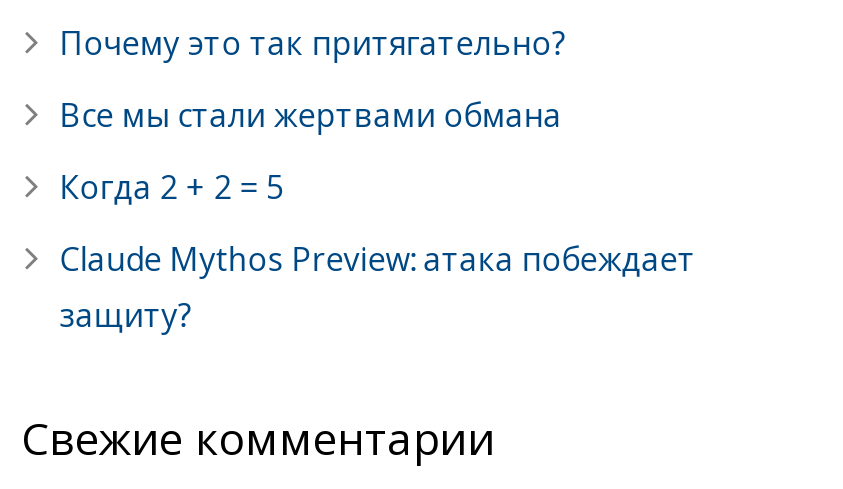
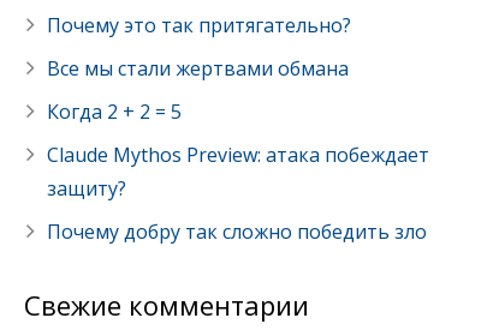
+ Почему добру так сложно победить зло
